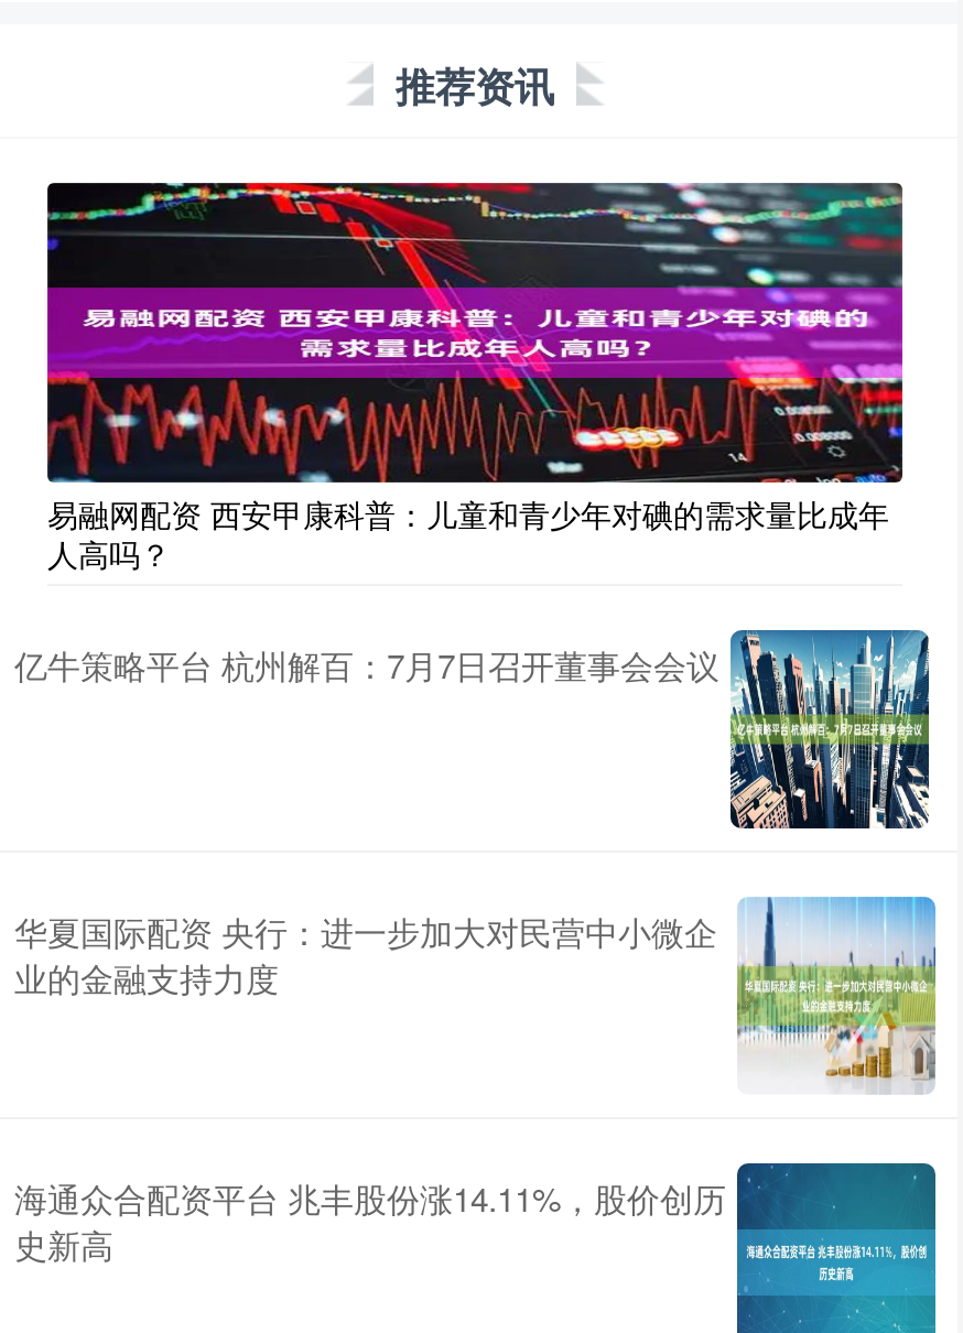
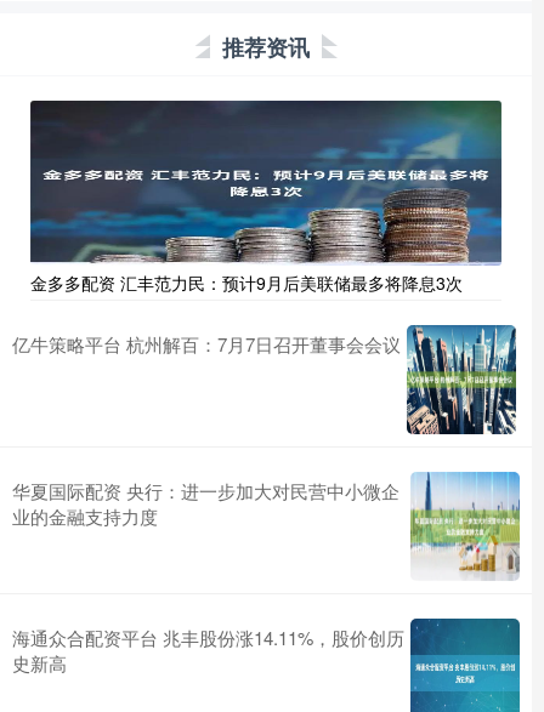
- [image]
- 易融网配资 西安甲康科普：儿童和青少年对碘的需求量比成年
- 人高吗？
+ [image]
+ 金多多配资 汇丰范力民：预计9月后美联储最多将降息3次
